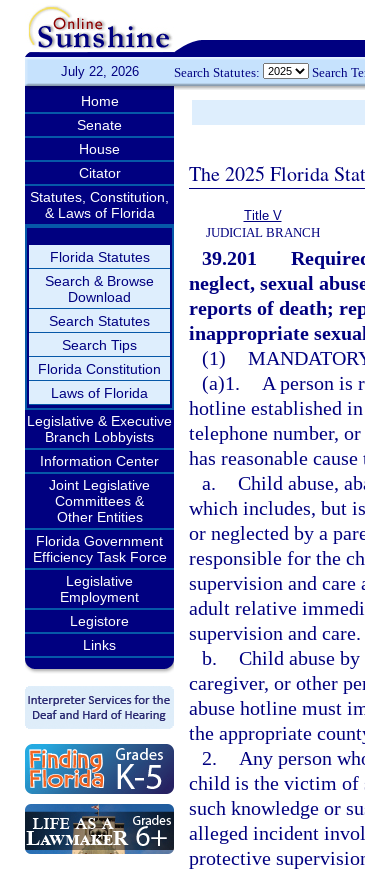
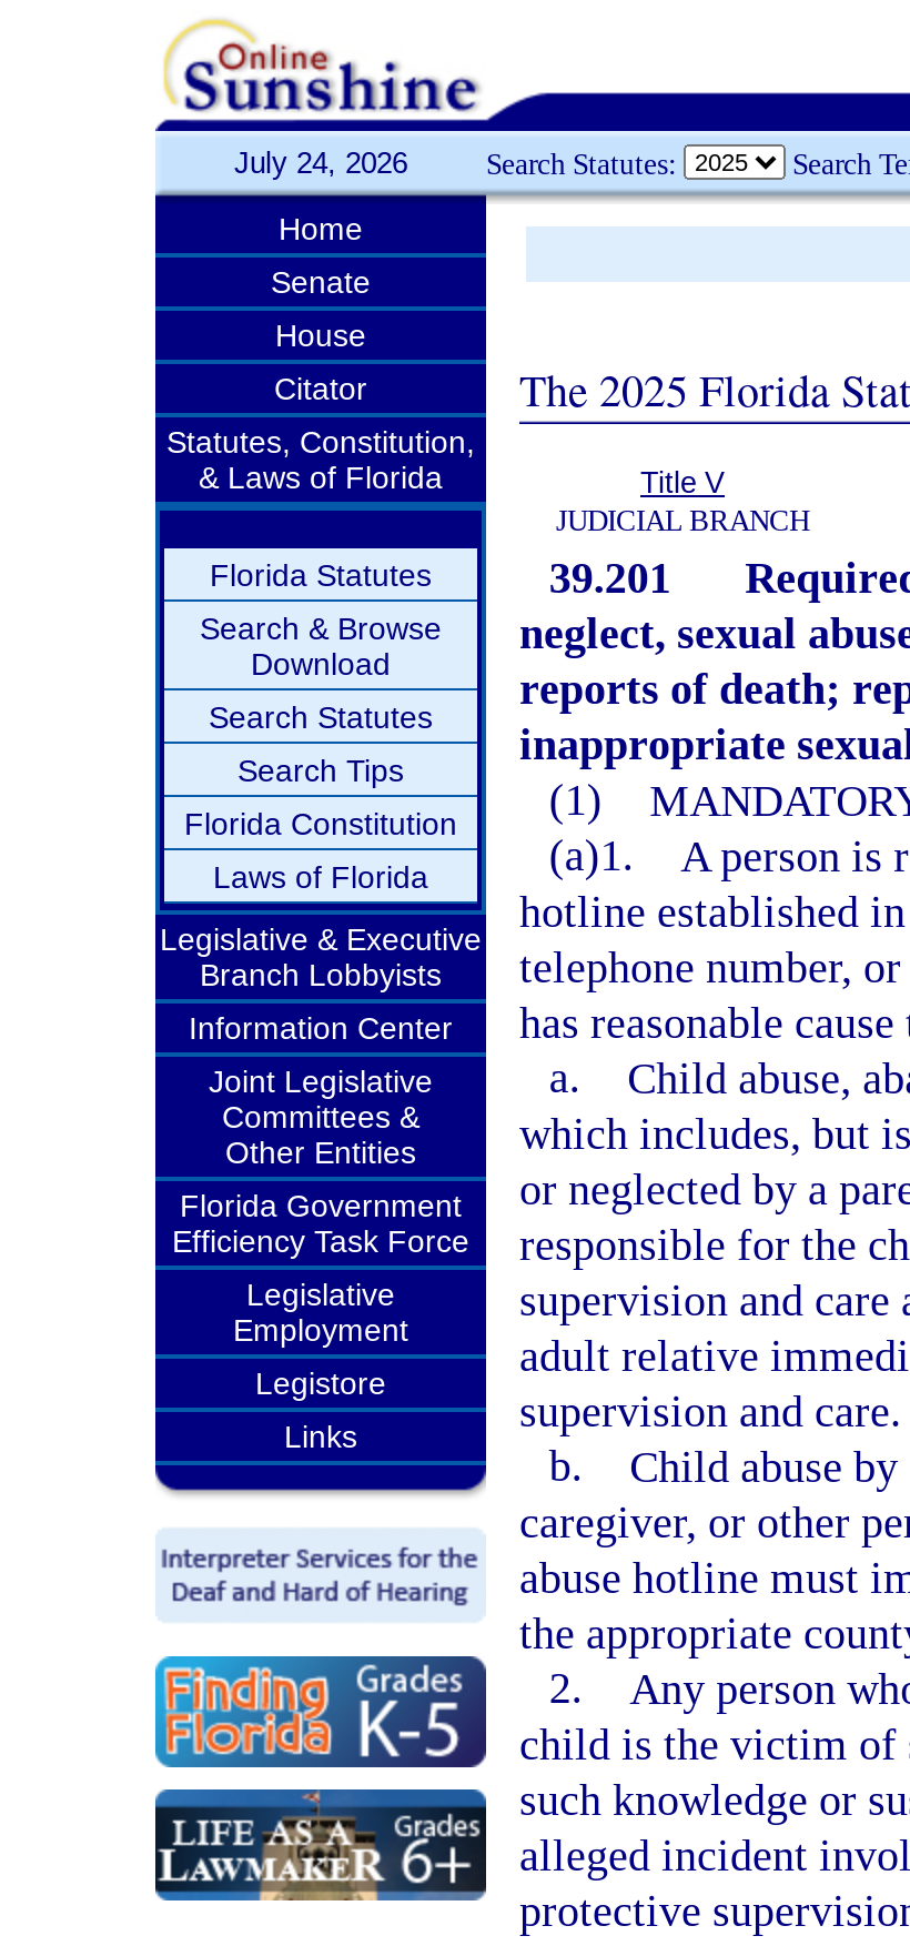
- July 22, 2026
+ July 24, 2026
